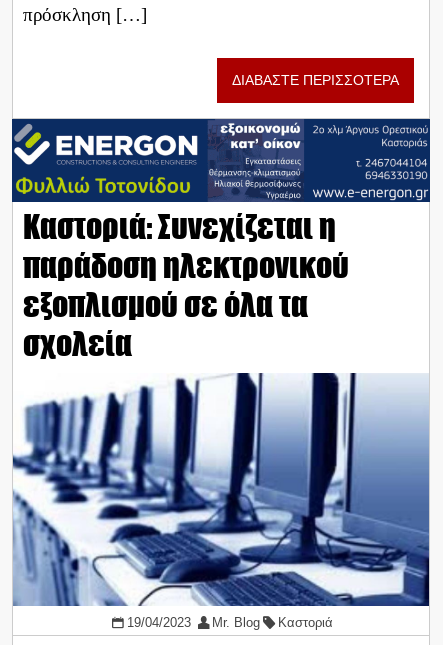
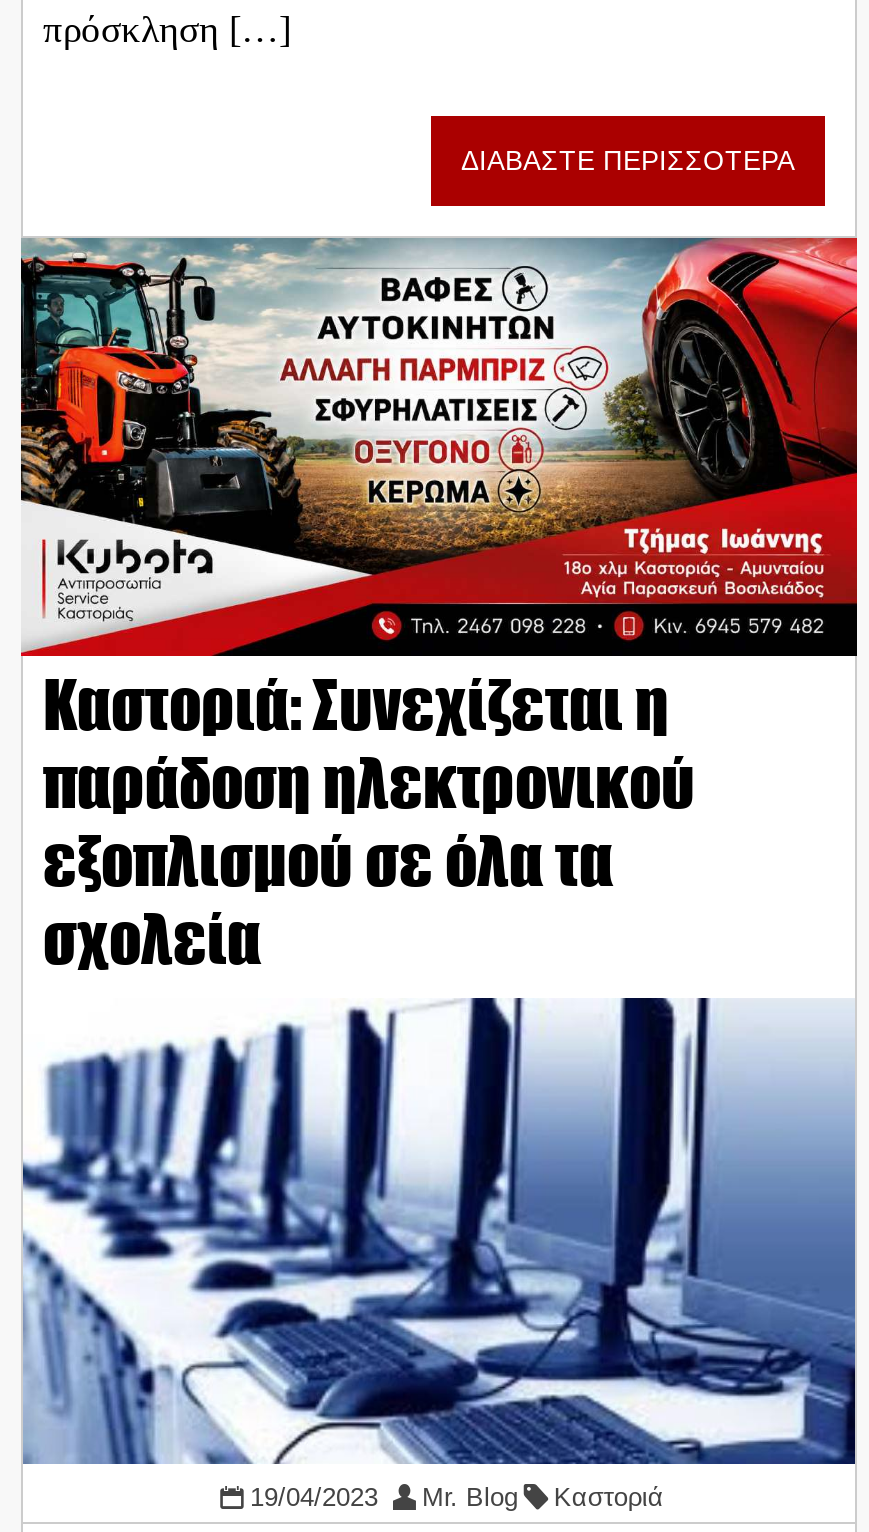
- [image]
+ [image]
